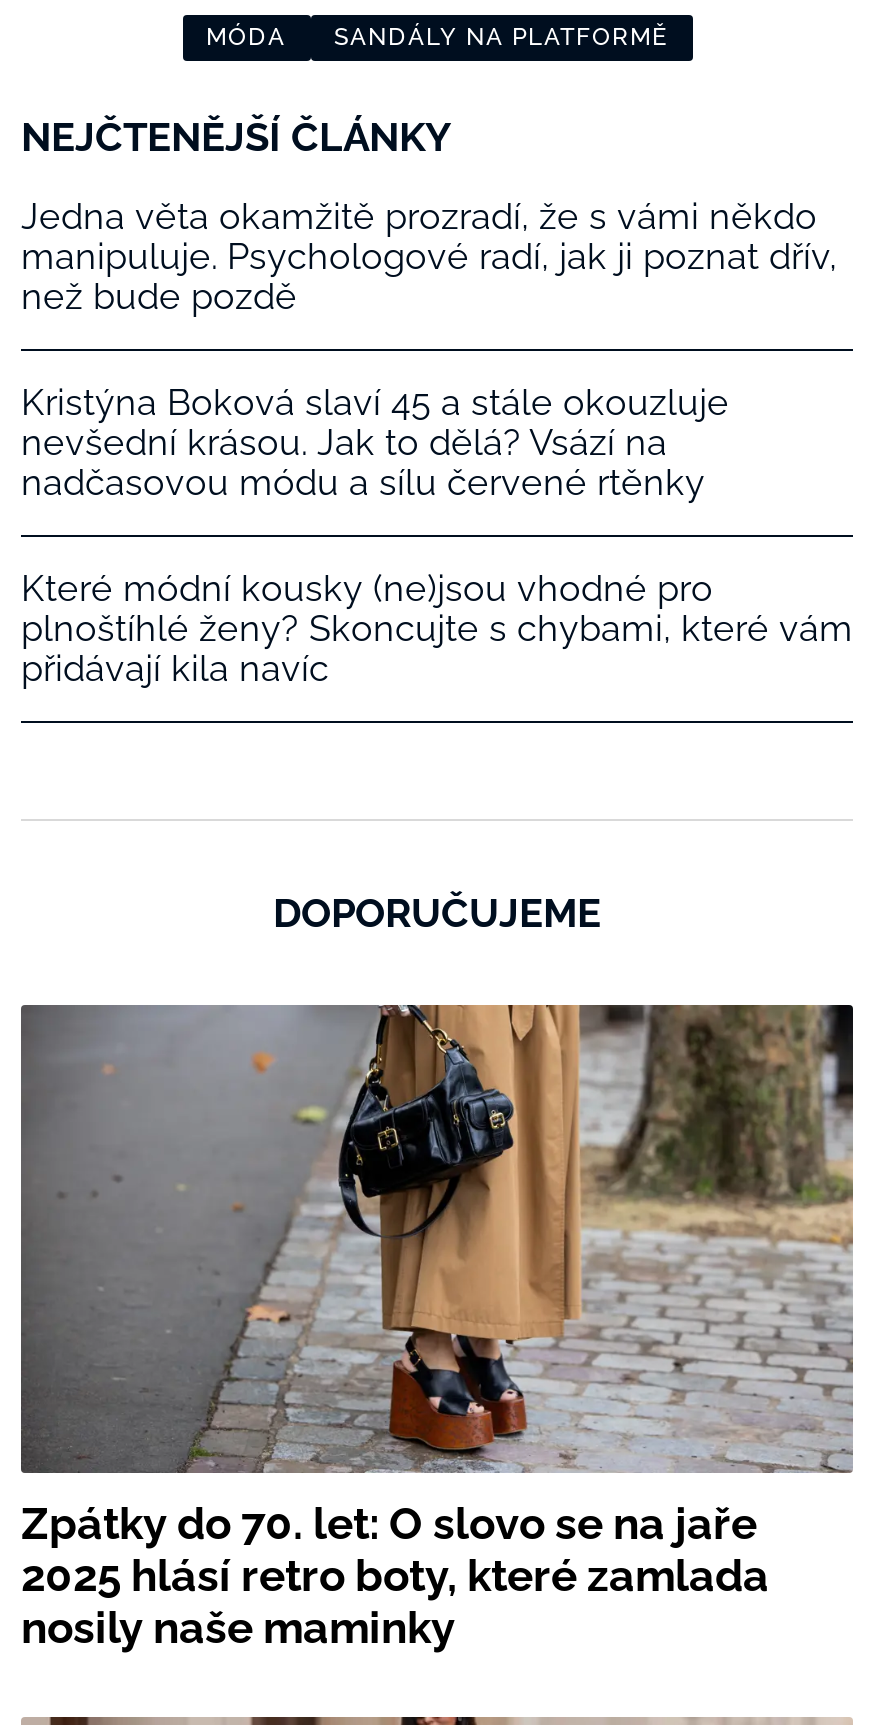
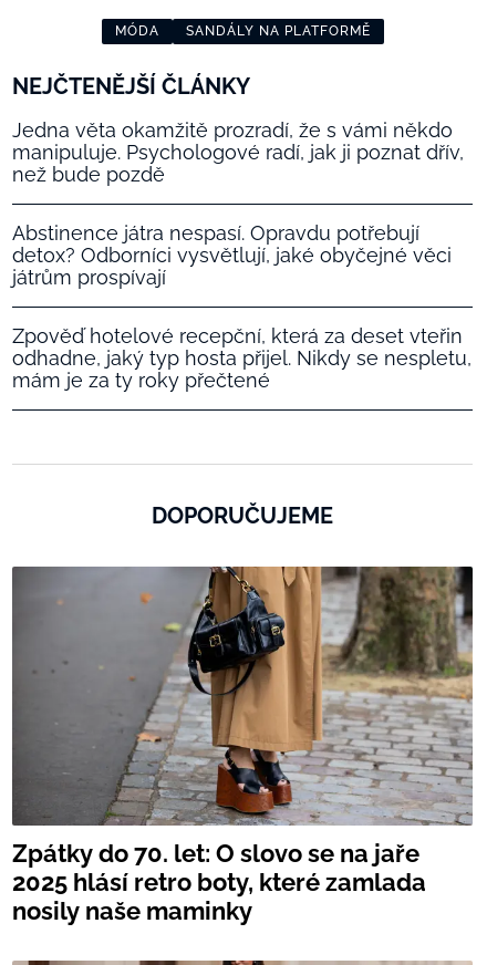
- Kristýna Boková slaví 45 a stále okouzluje
- nevšední krásou. Jak to dělá? Vsází na
- nadčasovou módu a sílu červené rtěnky
+ Abstinence játra nespasí. Opravdu potřebují
+ detox? Odborníci vysvětlují, jaké obyčejné věci
+ játrům prospívají

- Které módní kousky (ne)jsou vhodné pro
- plnoštíhlé ženy? Skoncujte s chybami, které vám
- přidávají kila navíc
+ Zpověď hotelové recepční, která za deset vteřin
+ odhadne, jaký typ hosta přijel. Nikdy se nespletu,
+ mám je za ty roky přečtené
